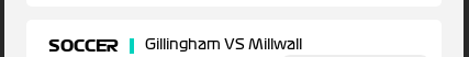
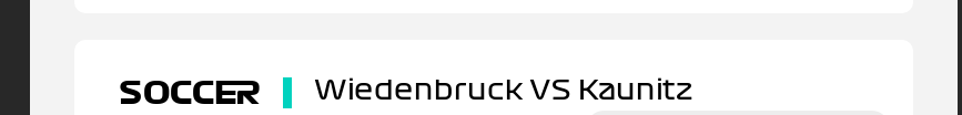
- Gillingham VS Millwall
+ Wiedenbruck VS Kaunitz
